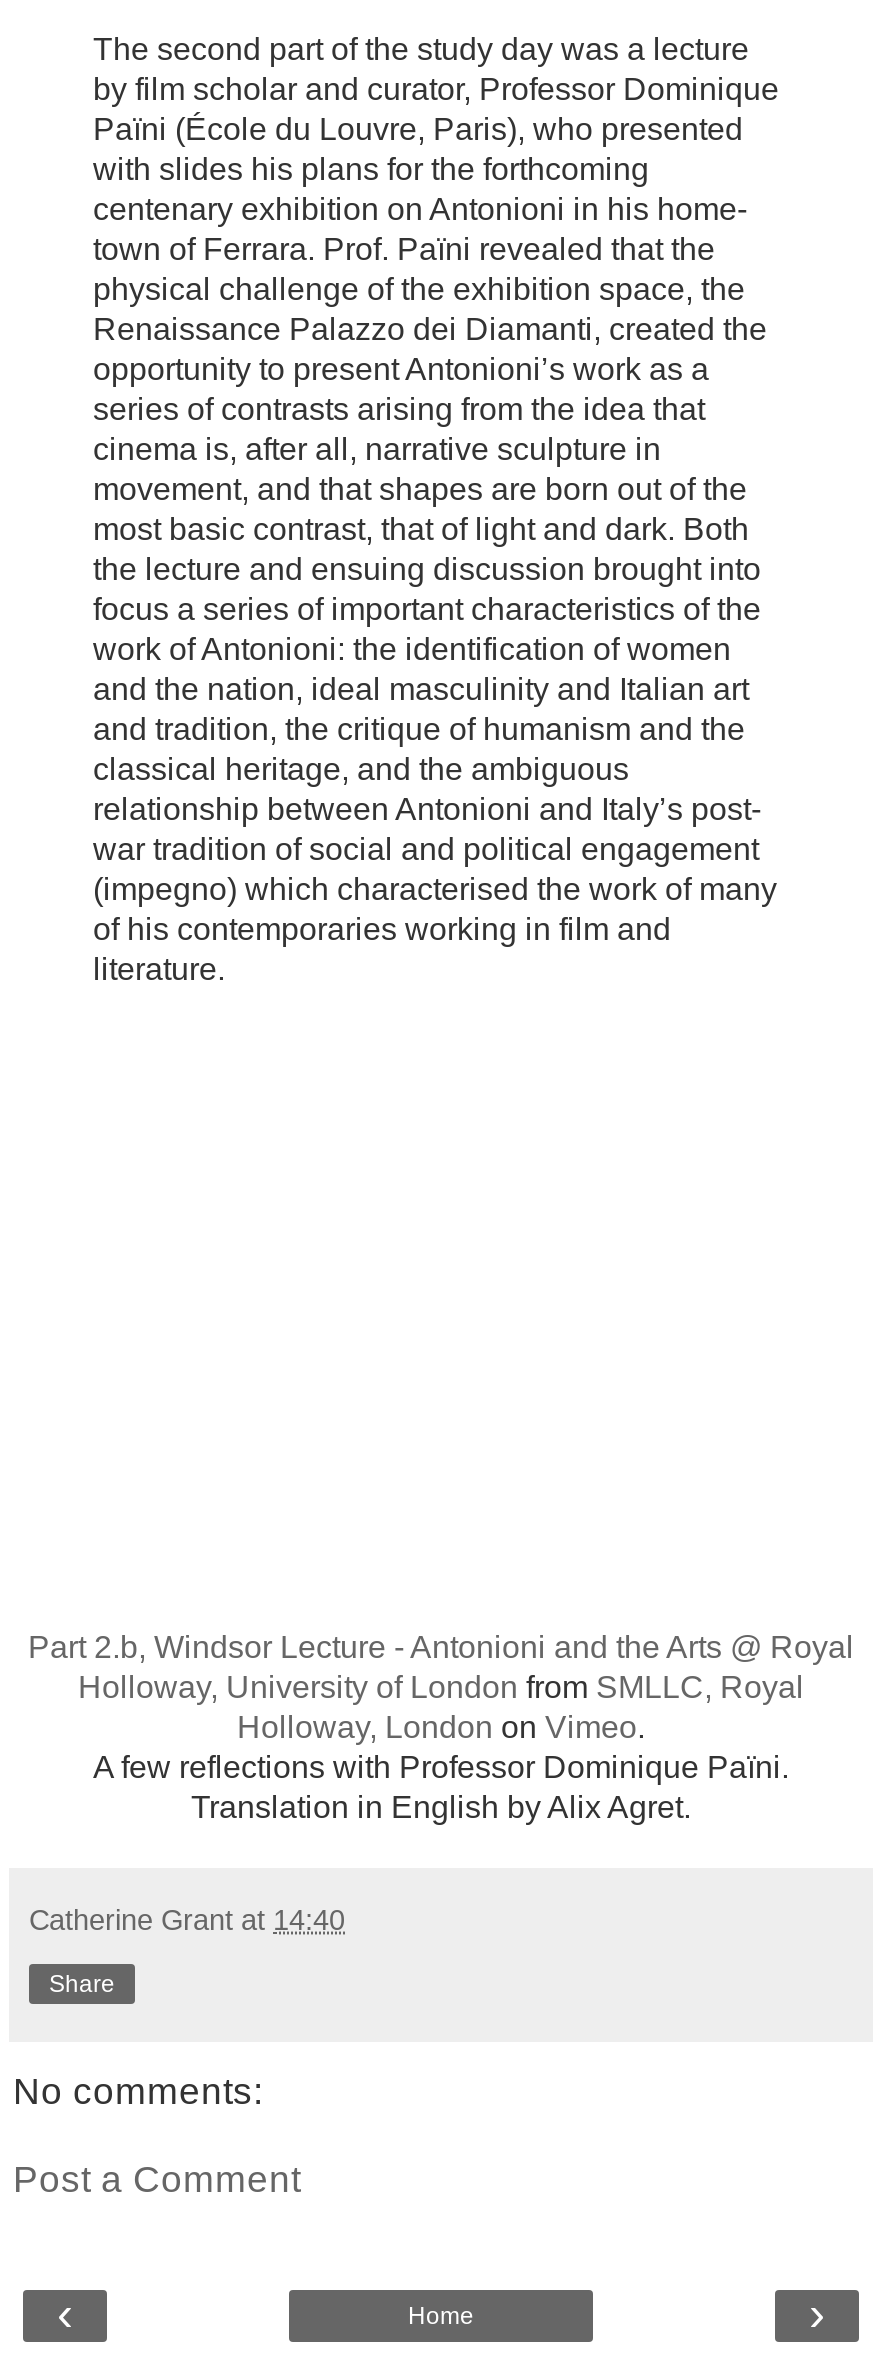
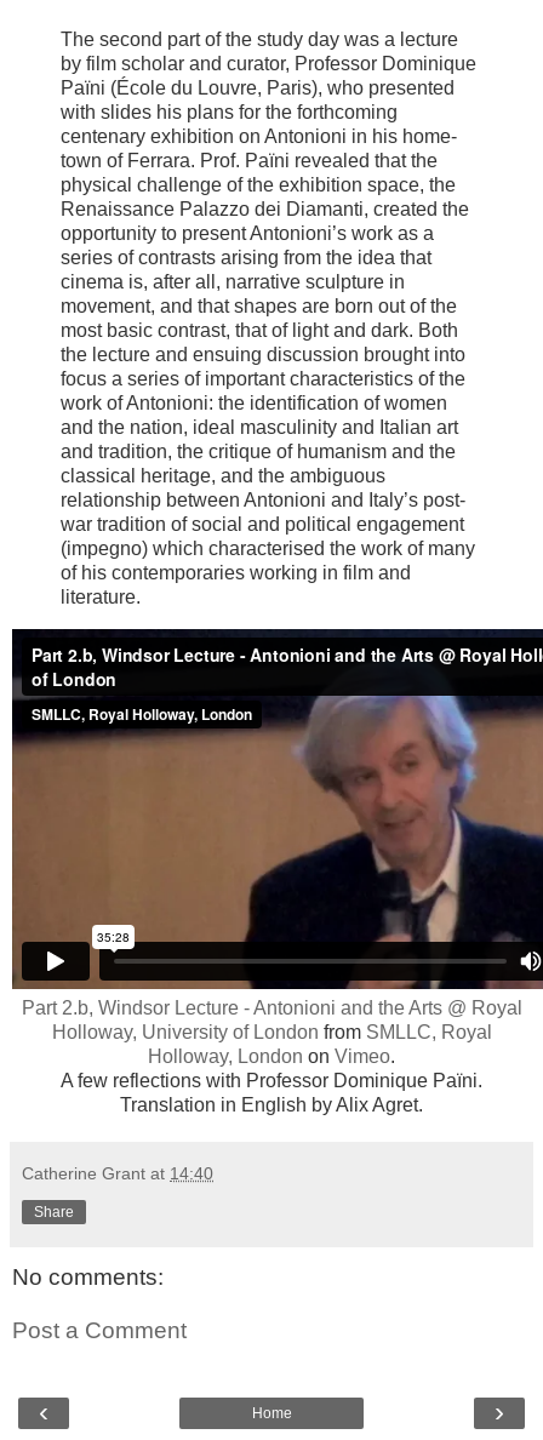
+ [image]
